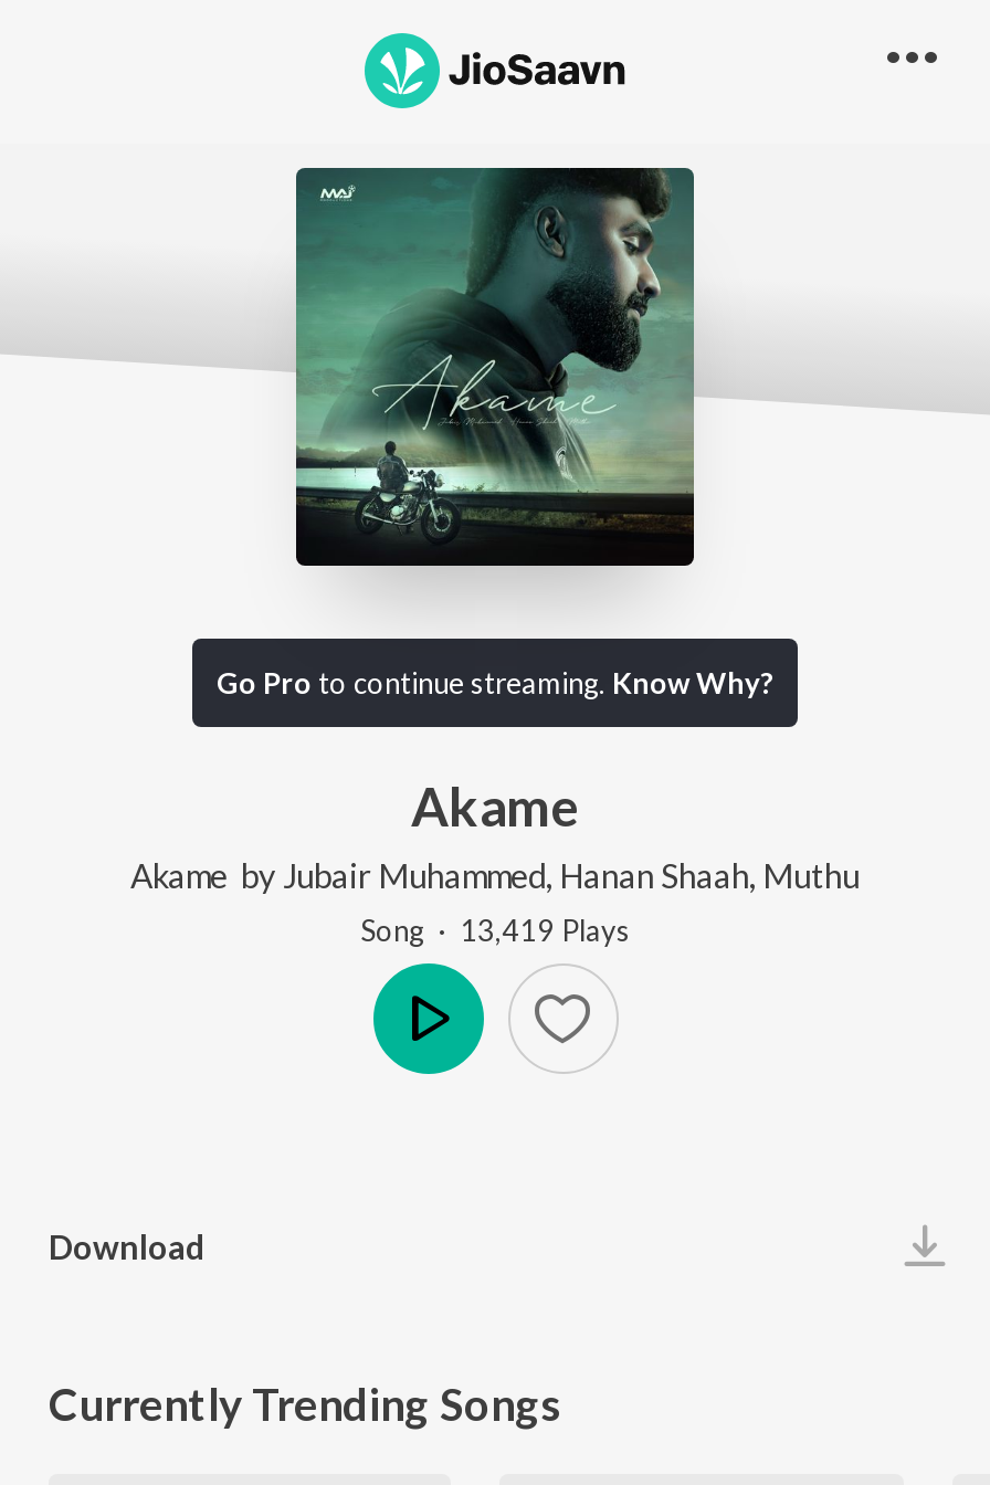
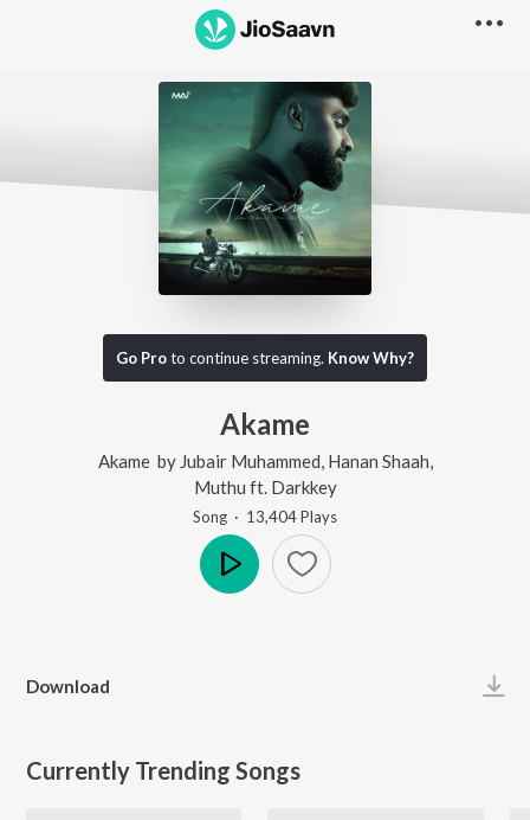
- Akame by Jubair Muhammed, Hanan Shaah, Muthu
+ Akame by Jubair Muhammed, Hanan Shaah,
+ Muthu ft. Darkkey

- Song · 13,419 Plays
+ Song · 13,404 Plays
